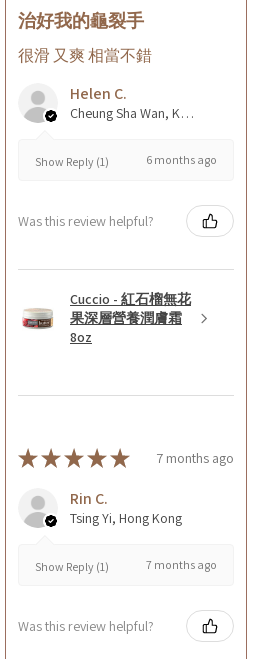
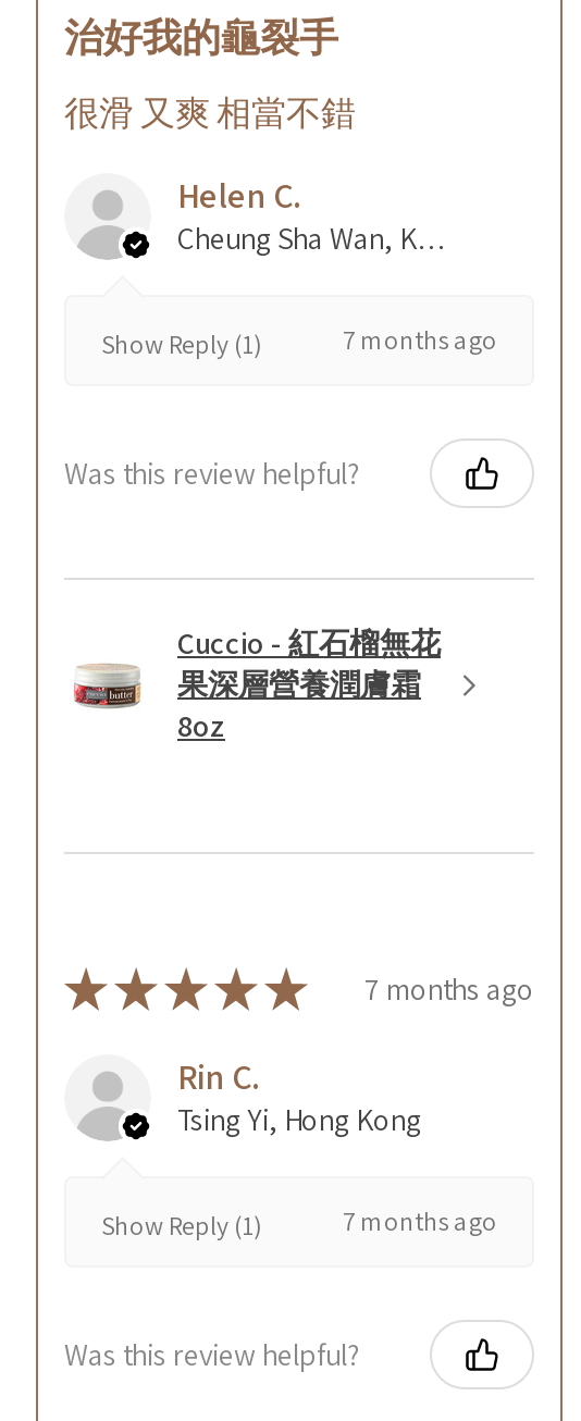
- 6 months ago
+ 7 months ago
